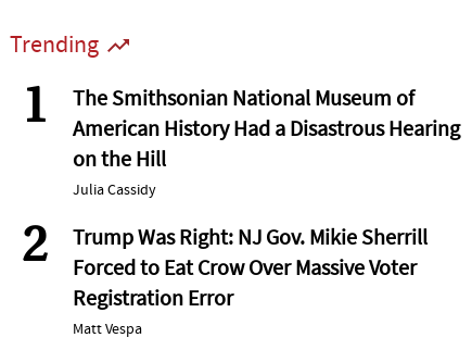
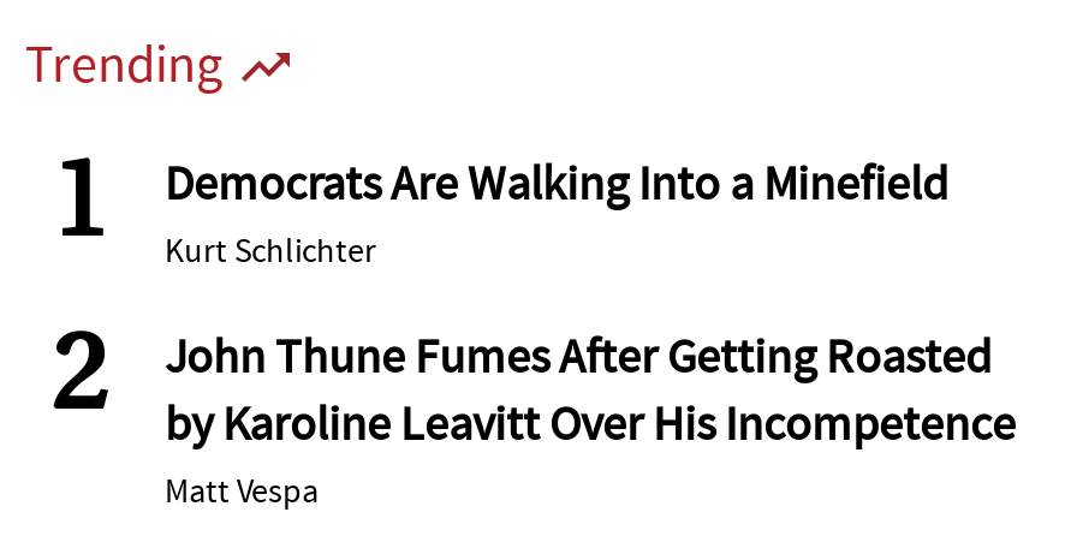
- The Smithsonian National Museum of
- American History Had a Disastrous Hearing
- on the Hill
+ Democrats Are Walking Into a Minefield

- Julia Cassidy
+ Kurt Schlichter

- Trump Was Right: NJ Gov. Mikie Sherrill
- Forced to Eat Crow Over Massive Voter
- Registration Error
+ John Thune Fumes After Getting Roasted
+ by Karoline Leavitt Over His Incompetence
